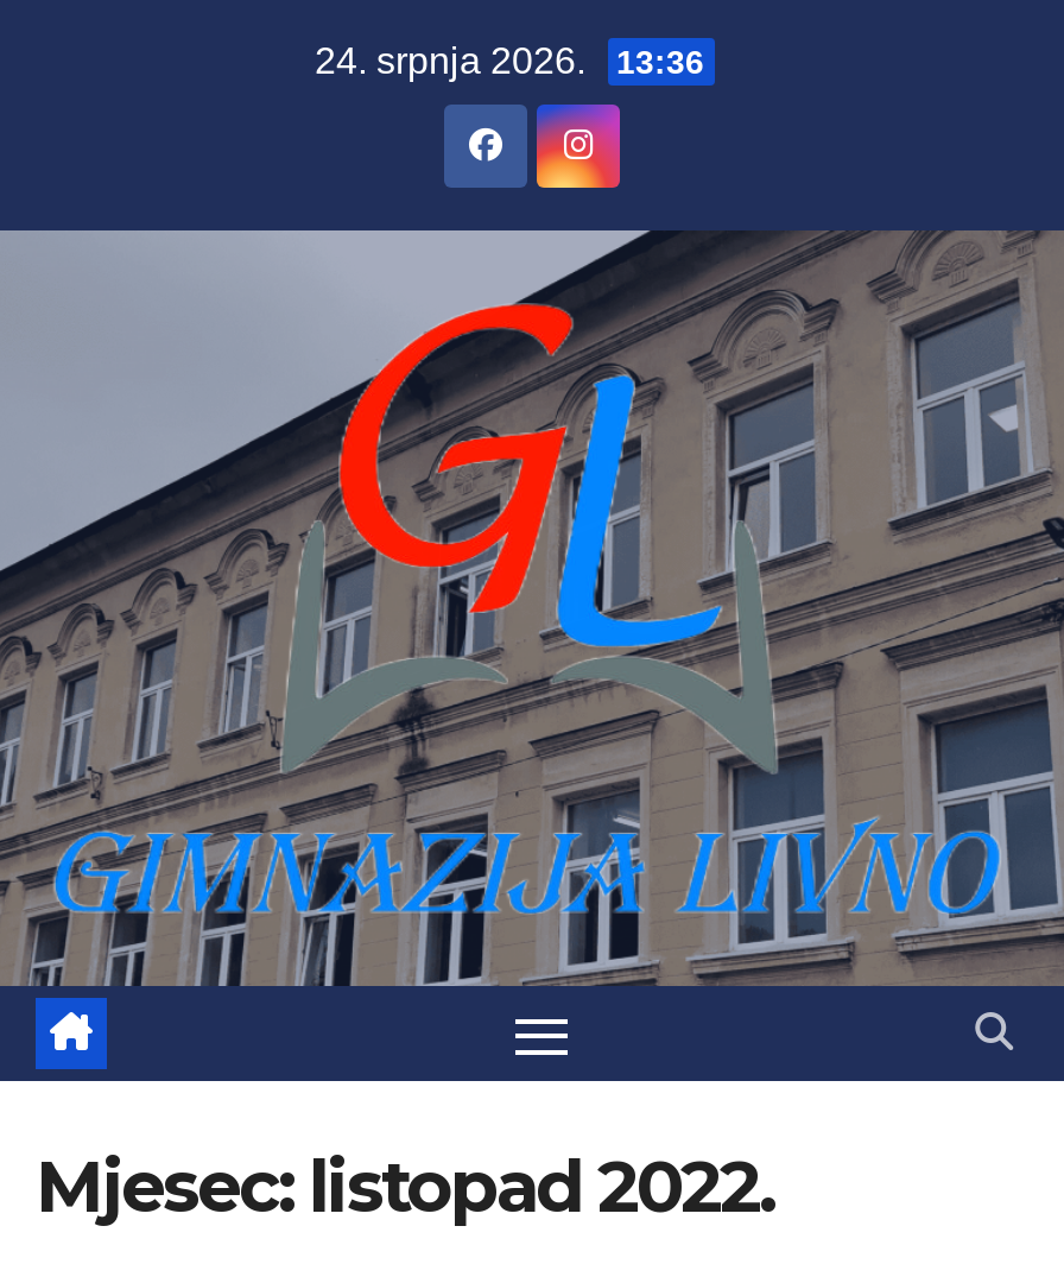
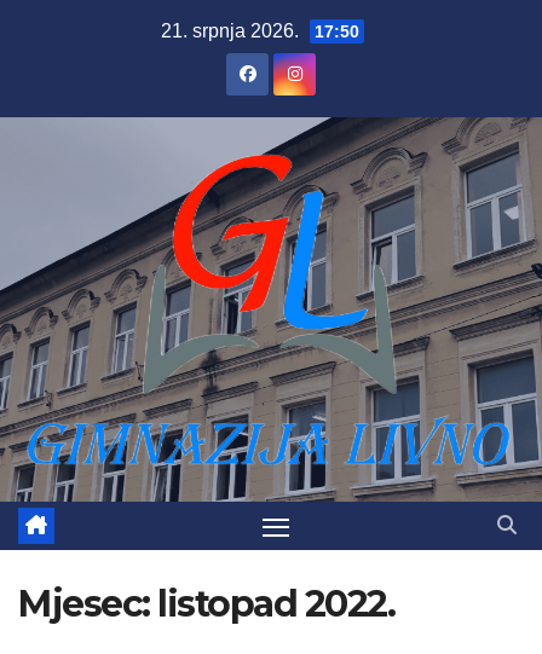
- 24. srpnja 2026. 13:36
+ 21. srpnja 2026. 17:50
